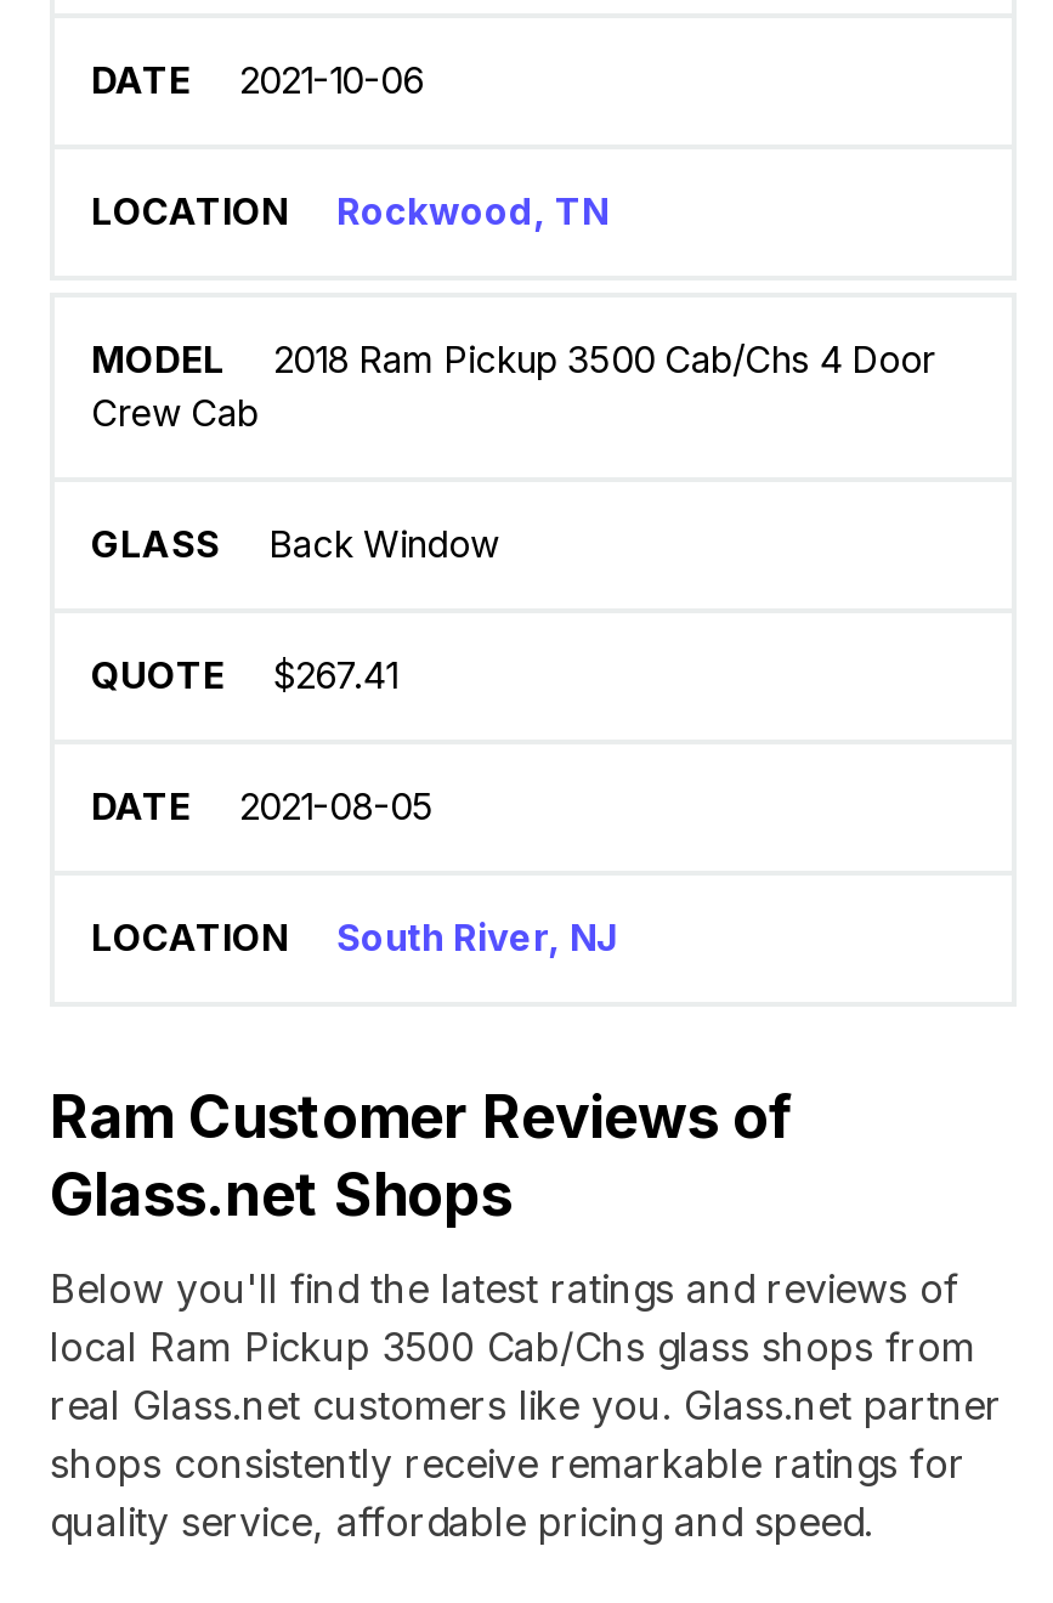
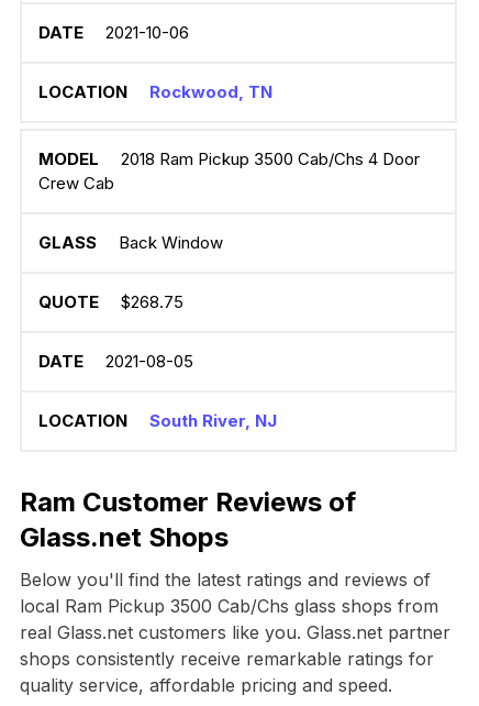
- $267.41
+ $268.75
